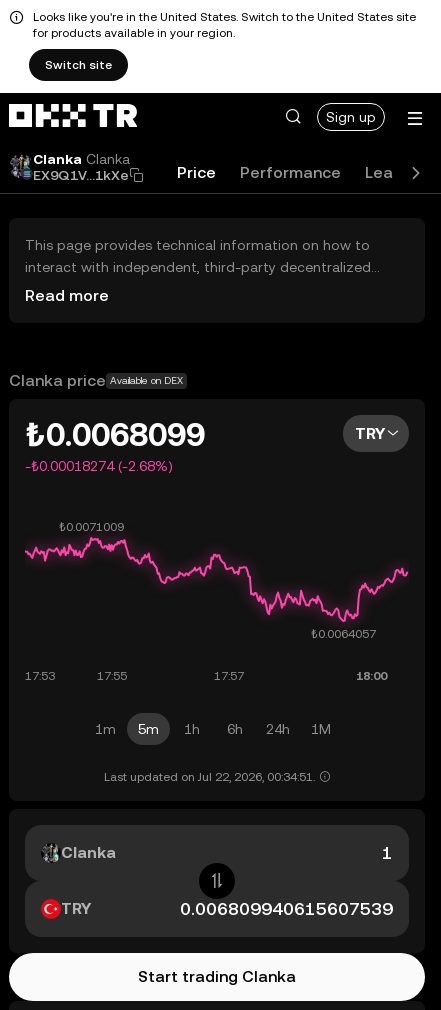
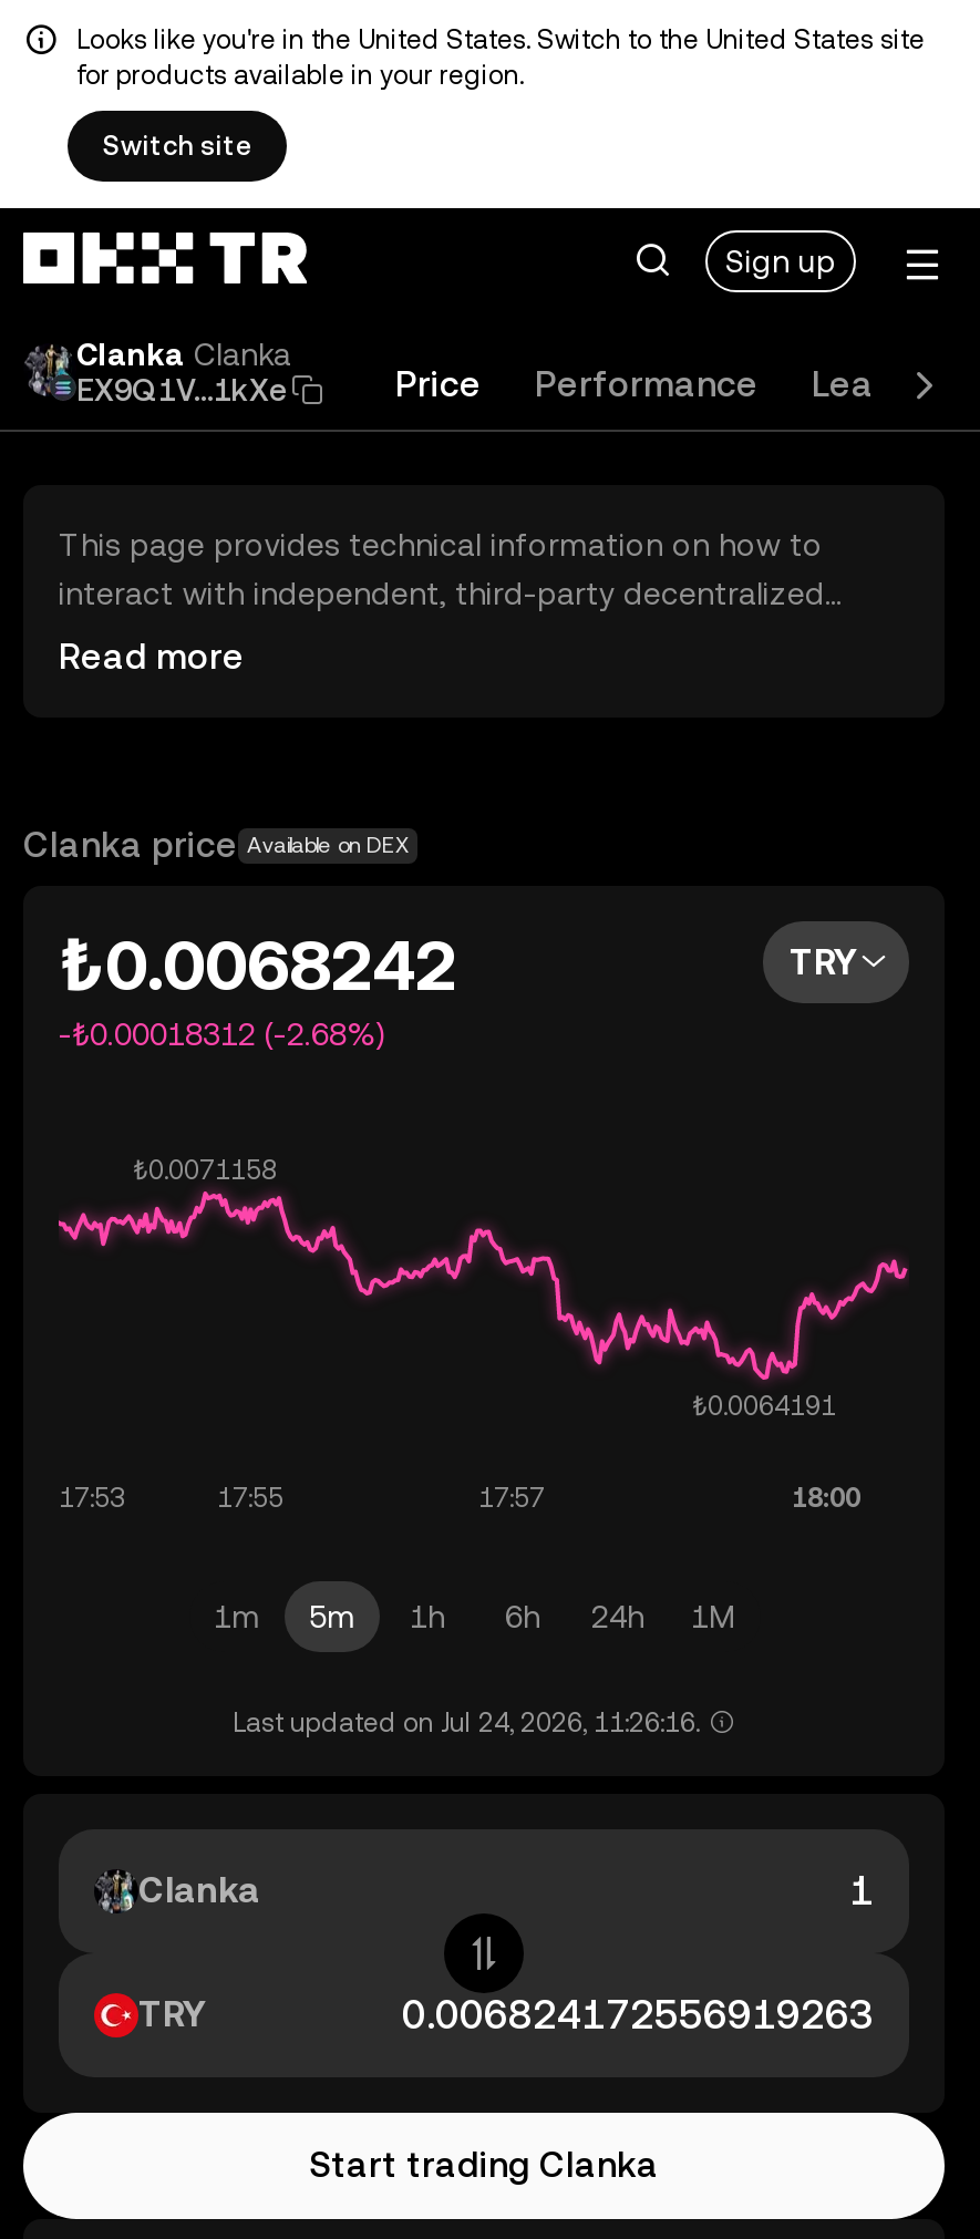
- ₺0.0068099
+ ₺0.0068242

- -₺0.00018274 (-2.68%)
+ -₺0.00018312 (-2.68%)

- Last updated on Jul 22, 2026, 00:34:51.
+ Last updated on Jul 24, 2026, 11:26:16.
